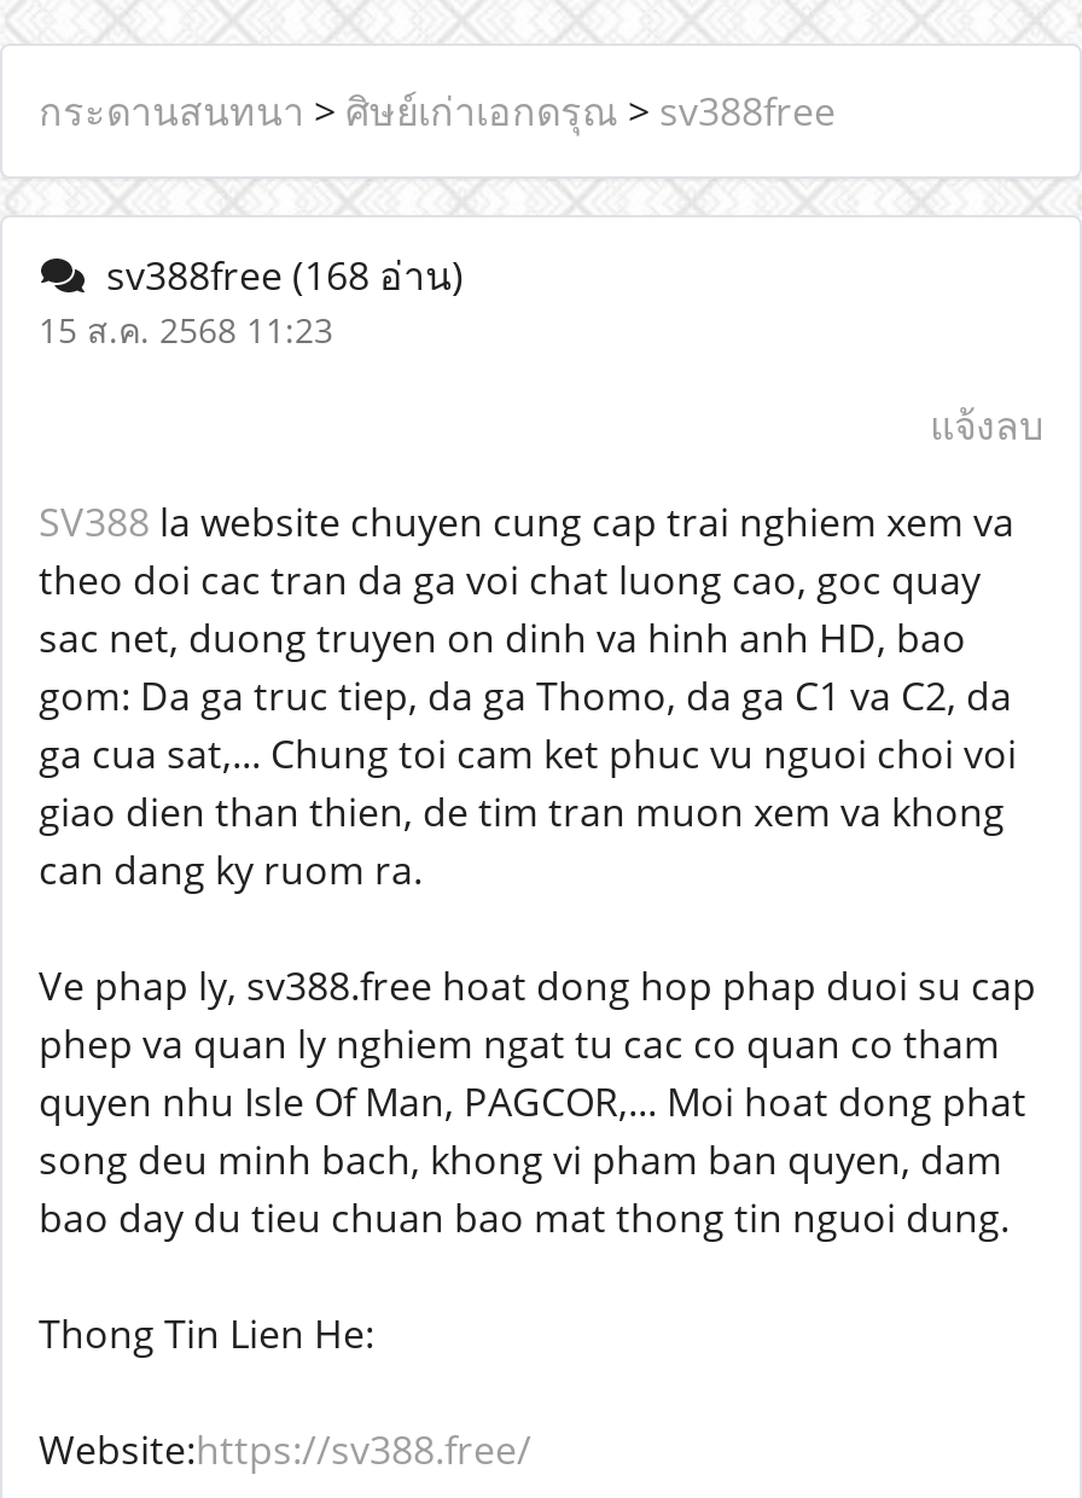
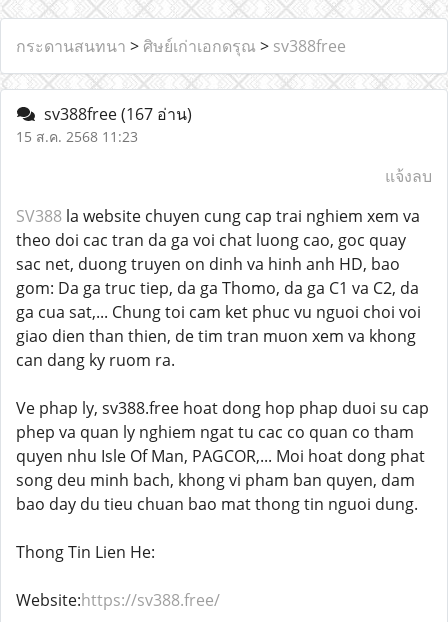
- sv388free (168 อ่าน)
+ sv388free (167 อ่าน)
